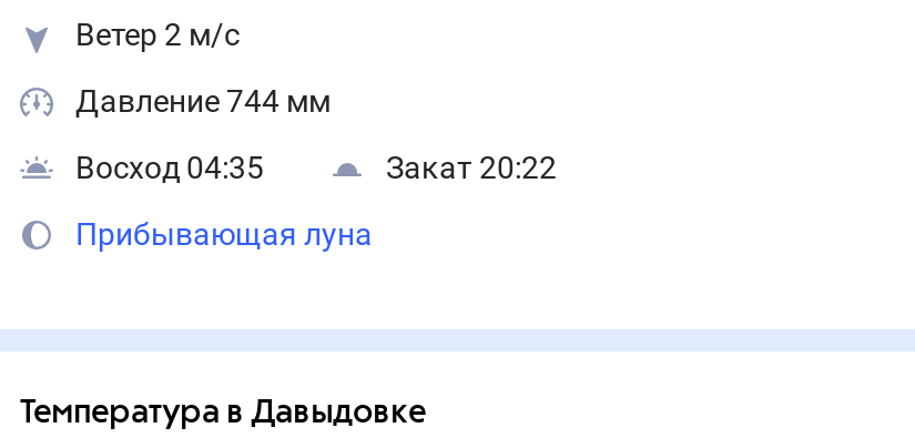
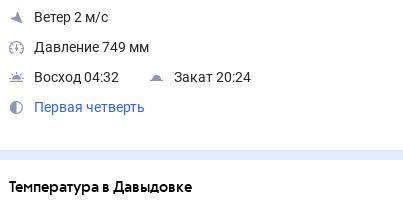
- Давление 744 мм
+ Давление 749 мм

- Восход 04:35
- Закат 20:22
+ Восход 04:32
+ Закат 20:24

- Прибывающая луна
+ Первая четверть
